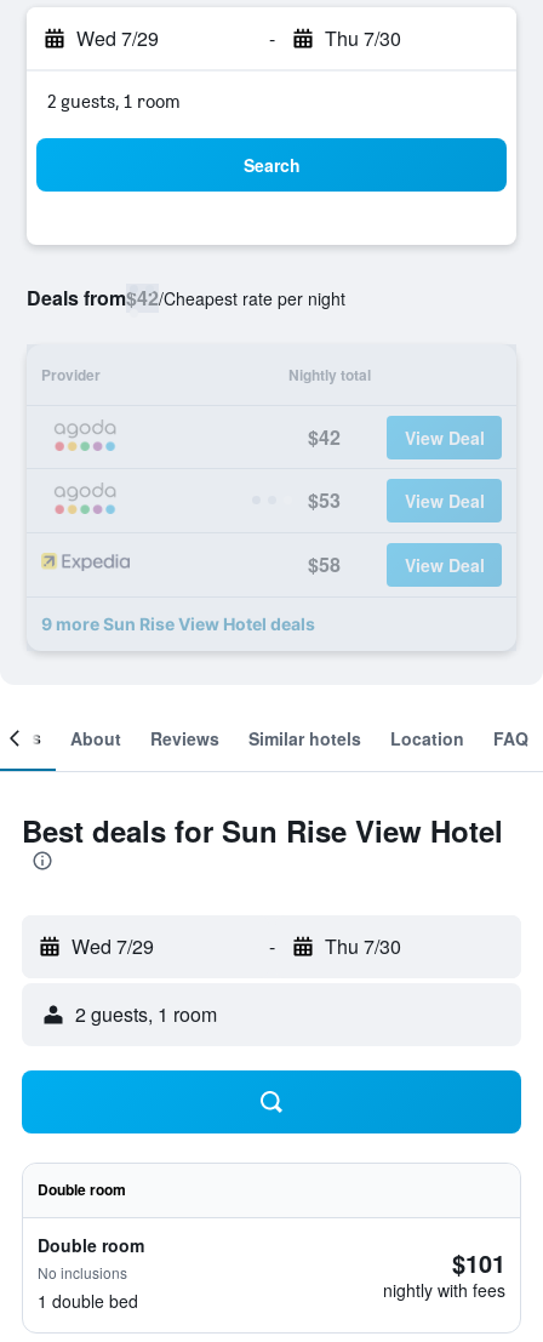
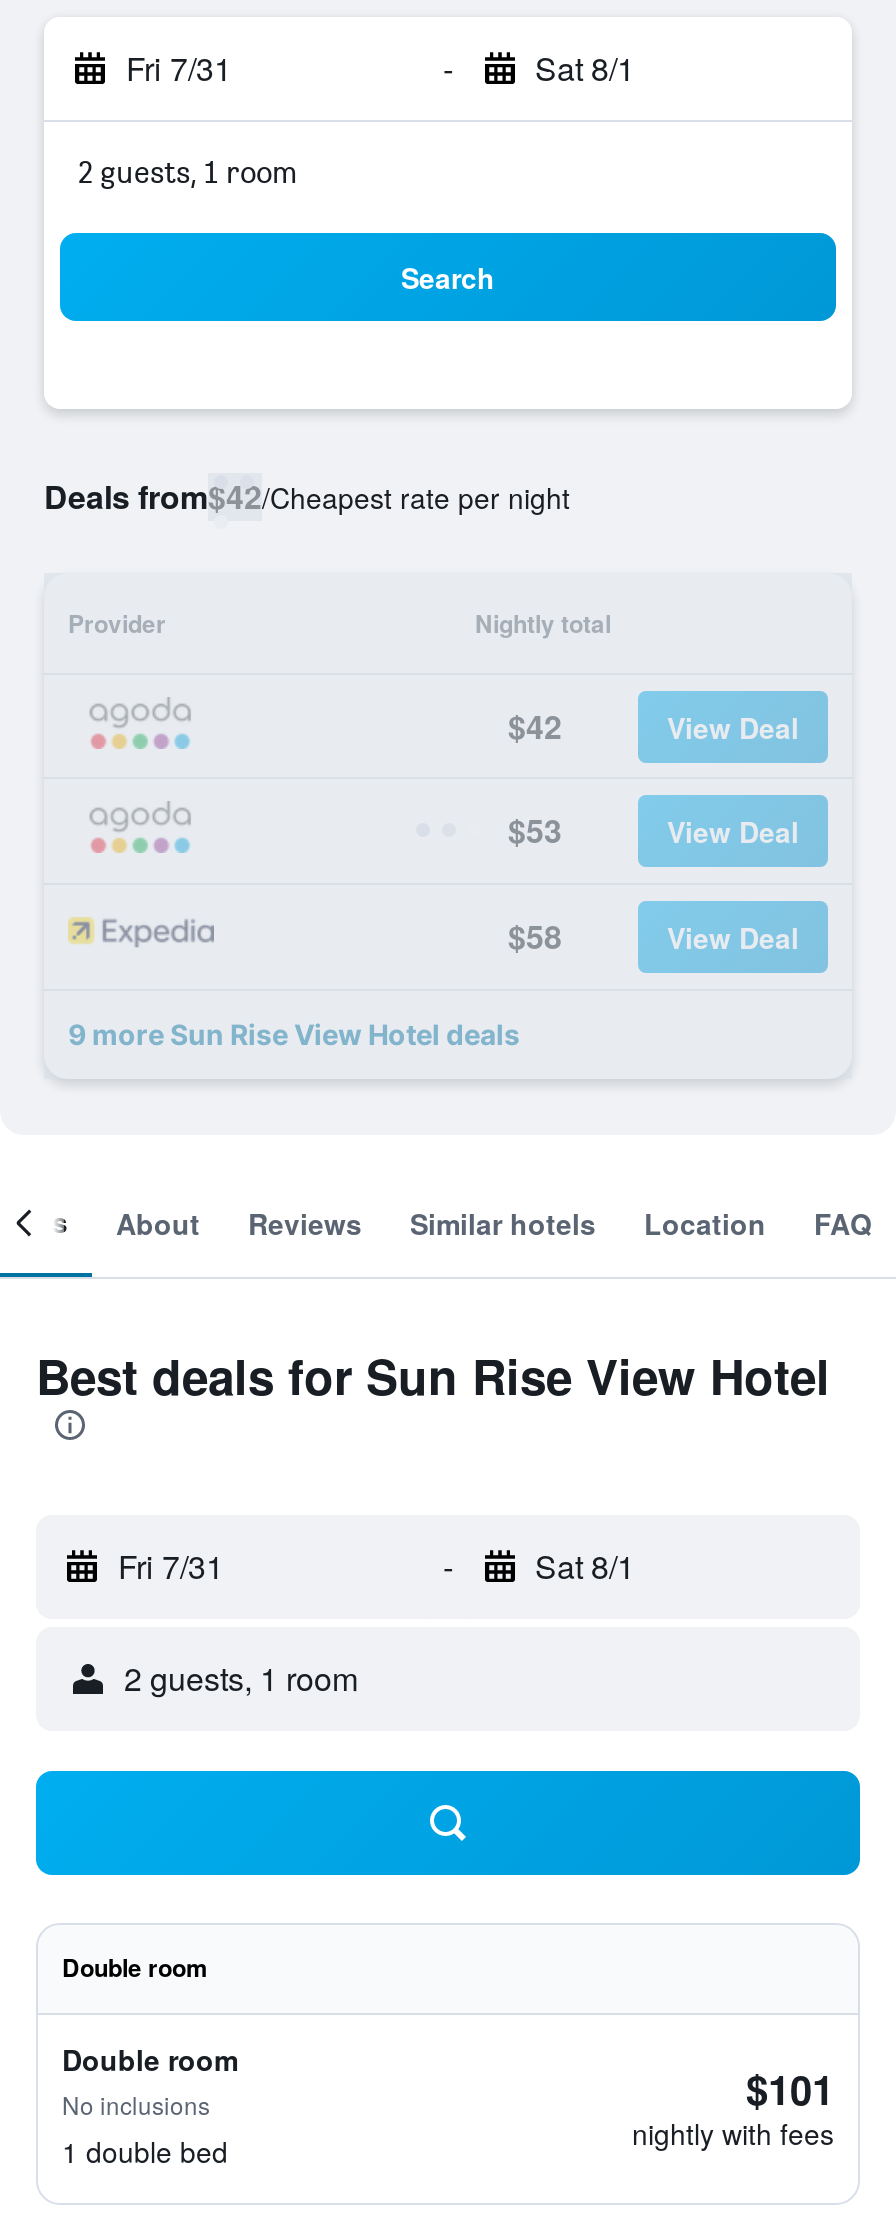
- Wed 7/29
+ Fri 7/31

- Thu 7/30
+ Sat 8/1

- Wed 7/29
+ Fri 7/31

- Thu 7/30
+ Sat 8/1
